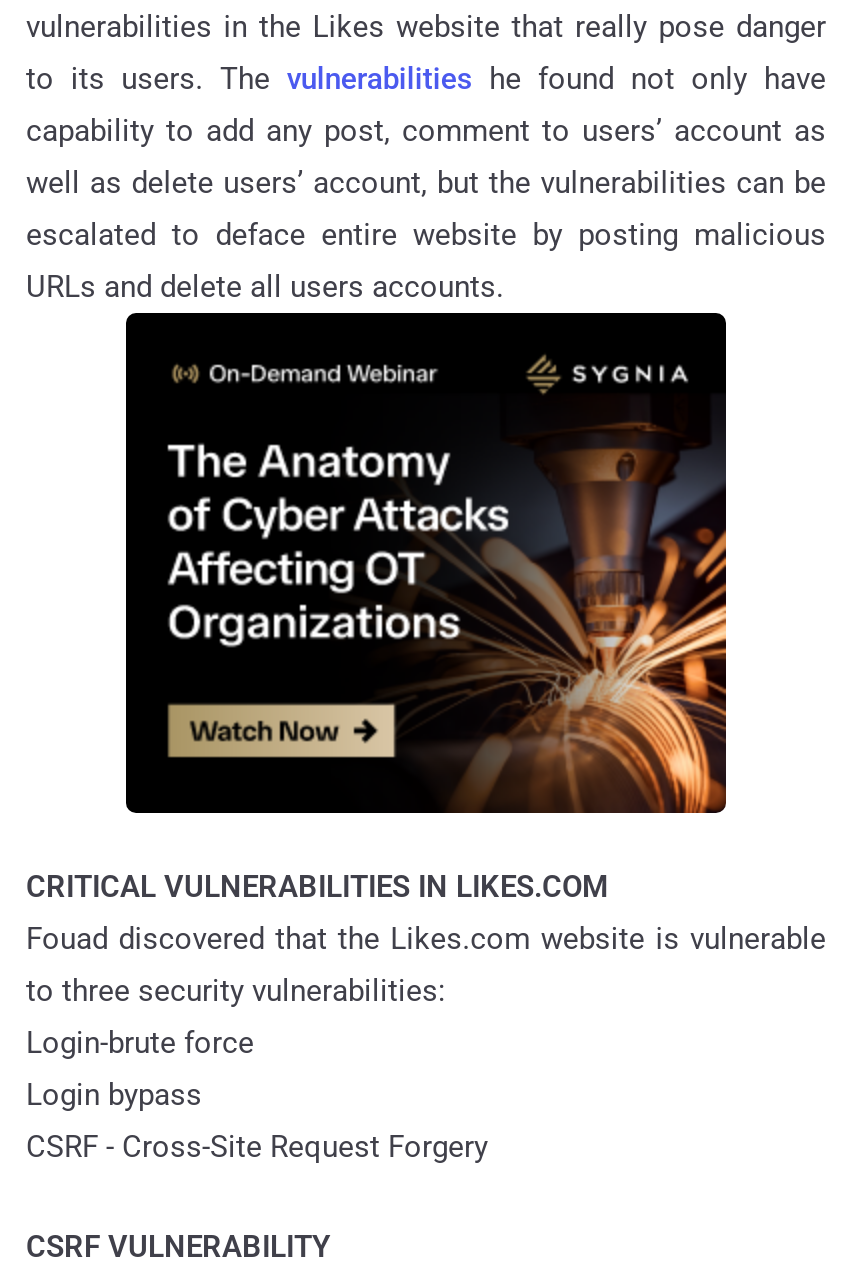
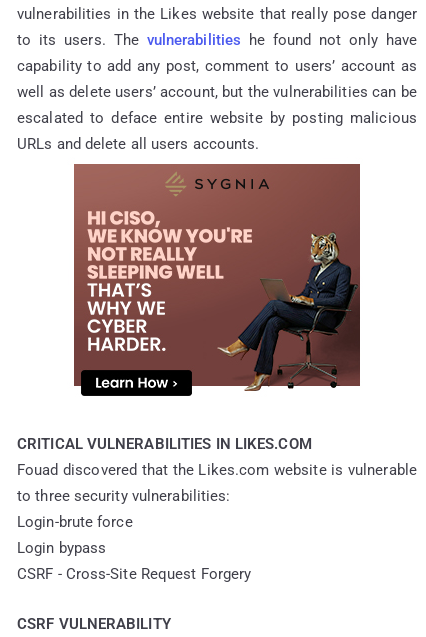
- [image]
+ [image]
